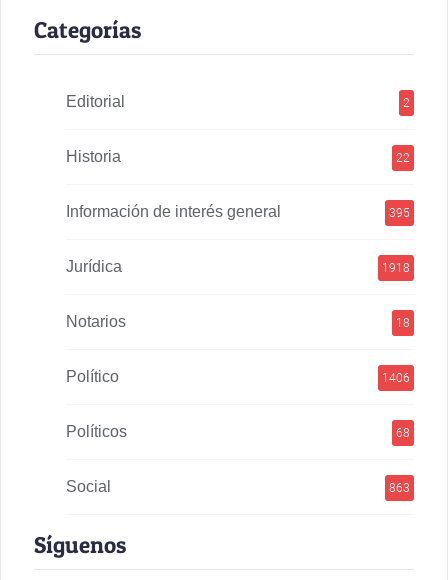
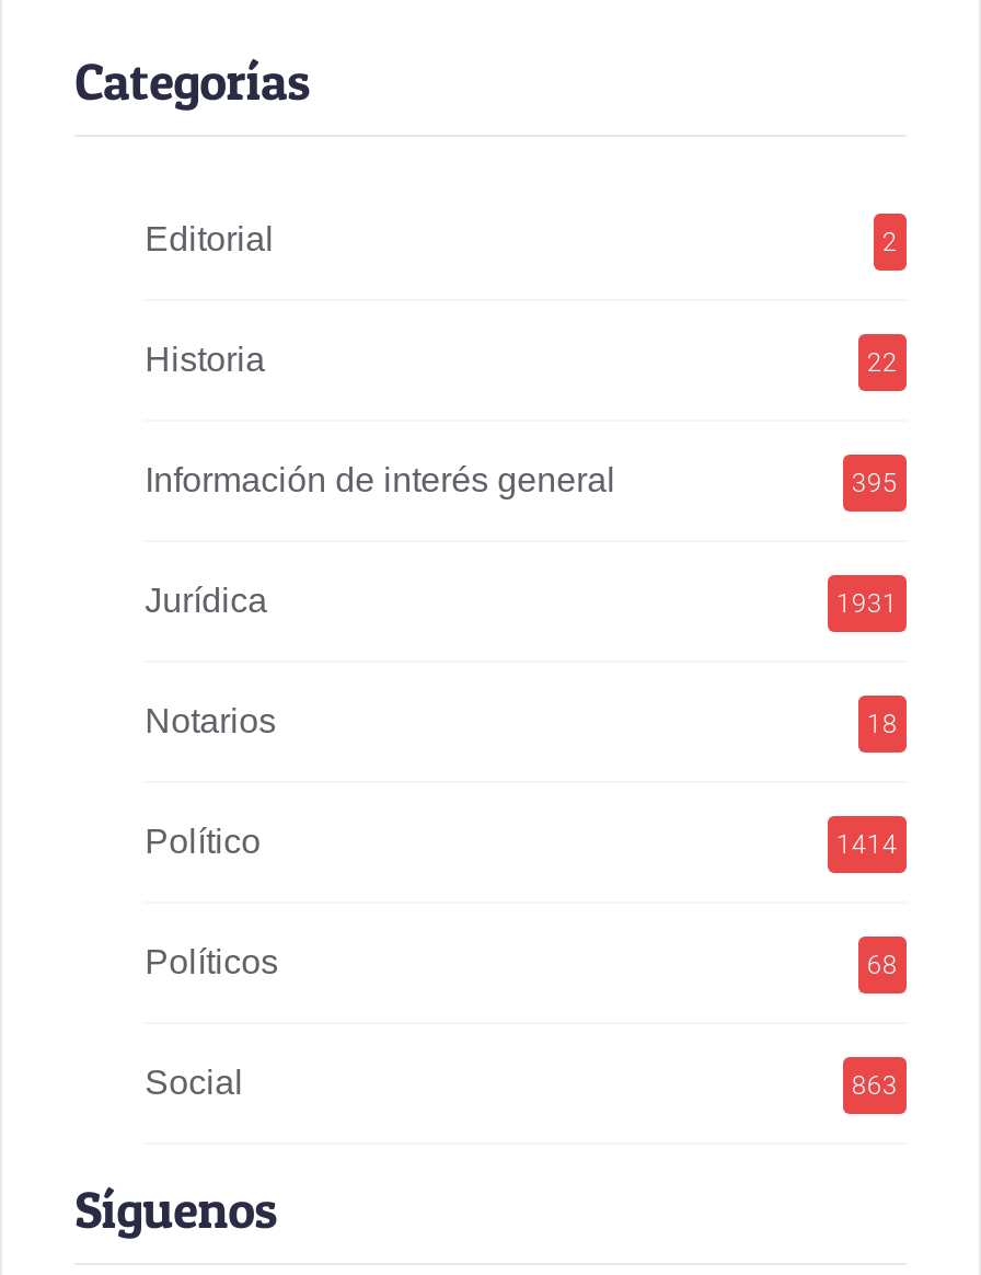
- 1918
+ 1931

- 1406
+ 1414
